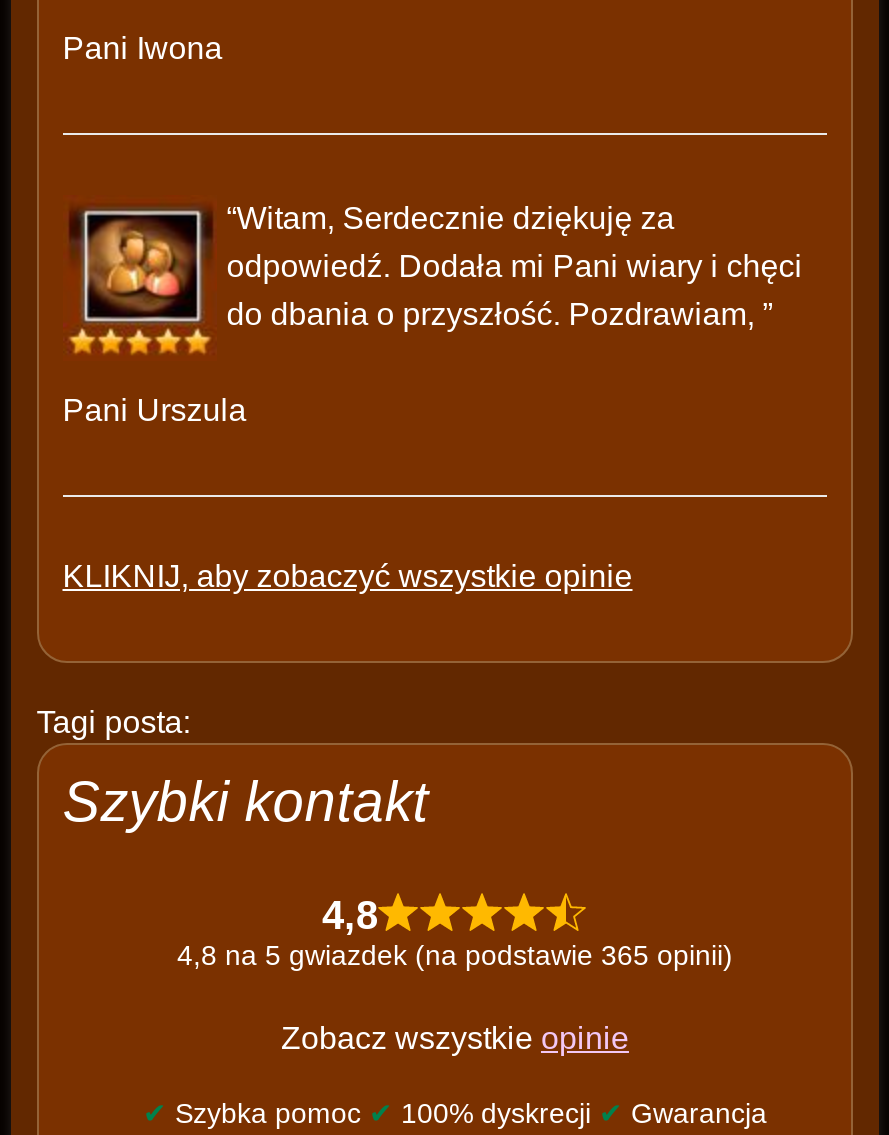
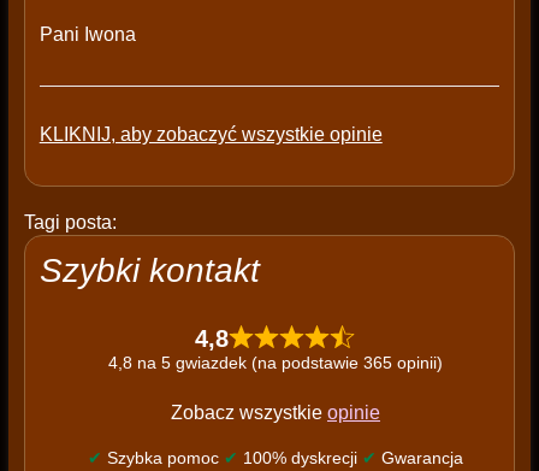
- [image]
- “Witam, Serdecznie dziękuję za
- odpowiedź. Dodała mi Pani wiary i chęci
- do dbania o przyszłość. Pozdrawiam, ”
- Pani Urszula
